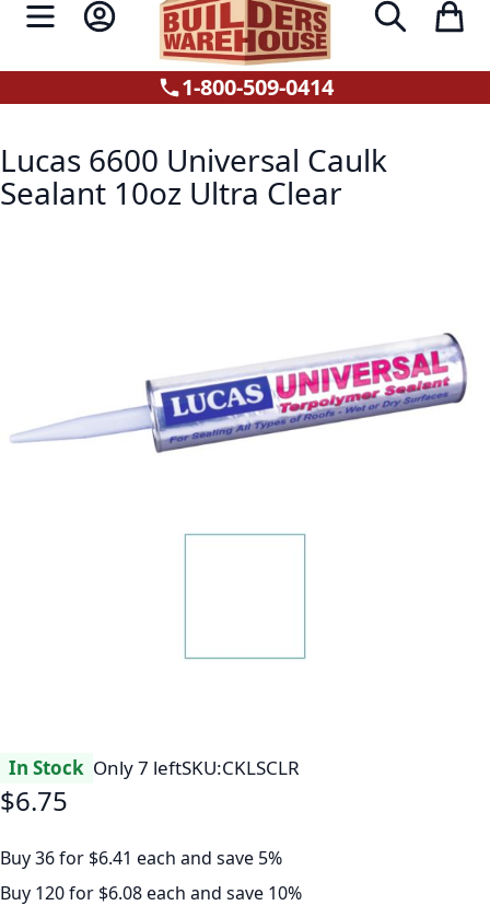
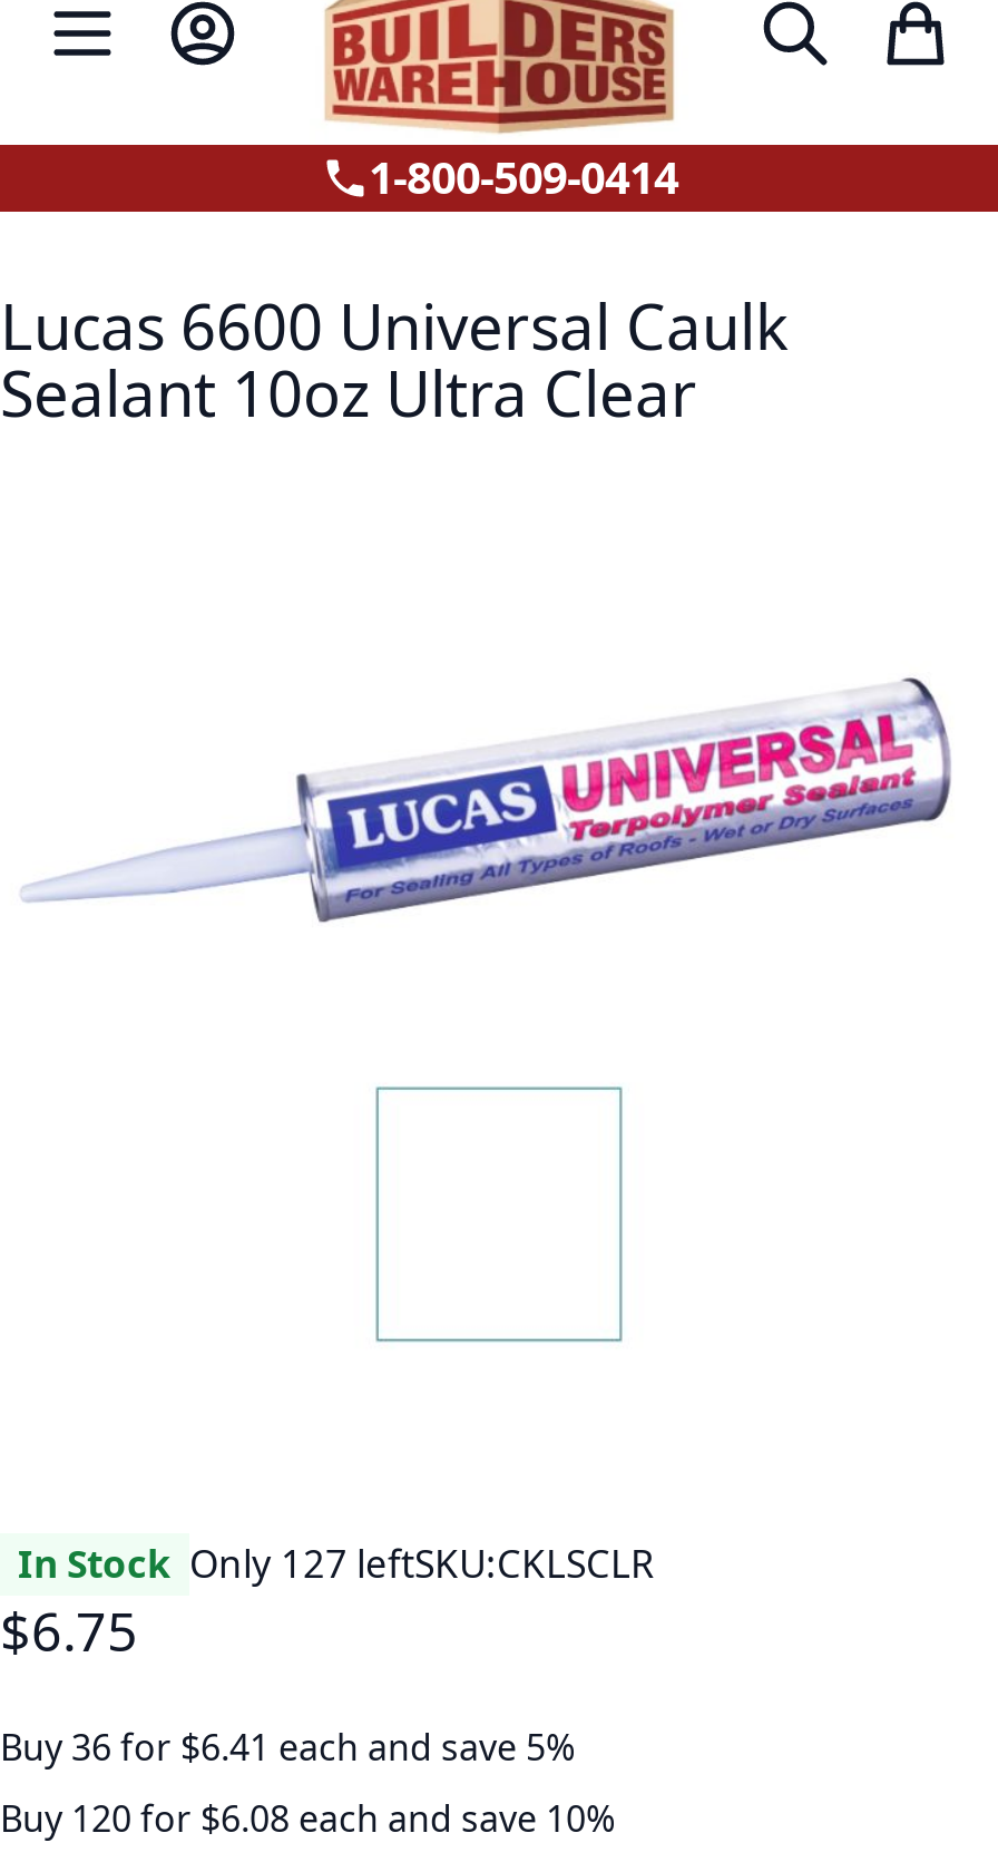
- In Stock Only 7 leftSKU CKLSCLR
+ In Stock Only 127 leftSKU CKLSCLR
